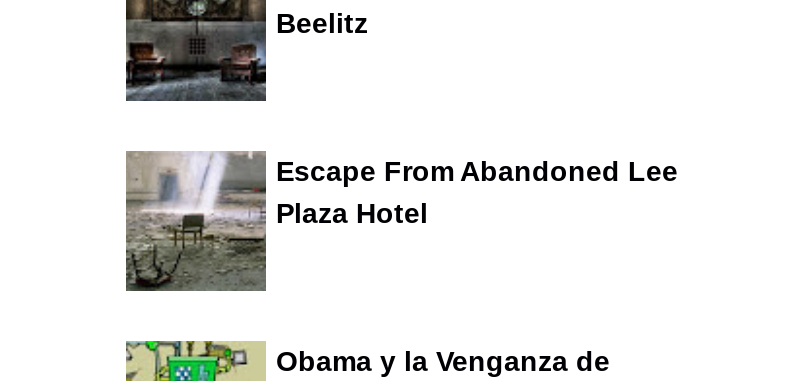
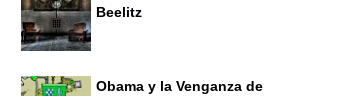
- [image]
- Escape From Abandoned Lee
- Plaza Hotel
